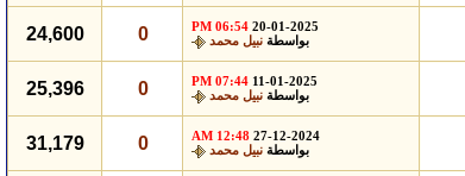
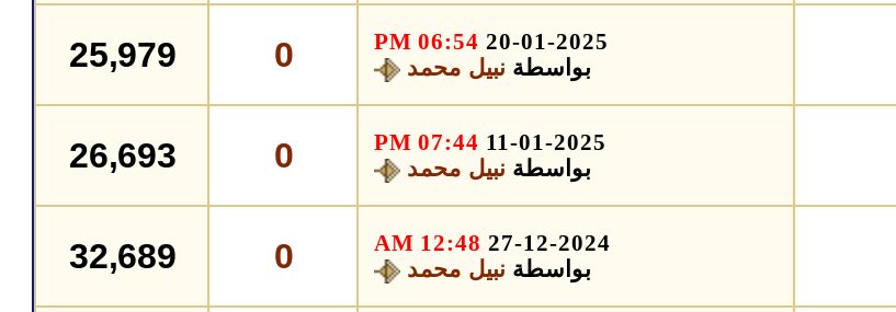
- 24,600
+ 25,979

- 25,396
+ 26,693

- 31,179
+ 32,689
